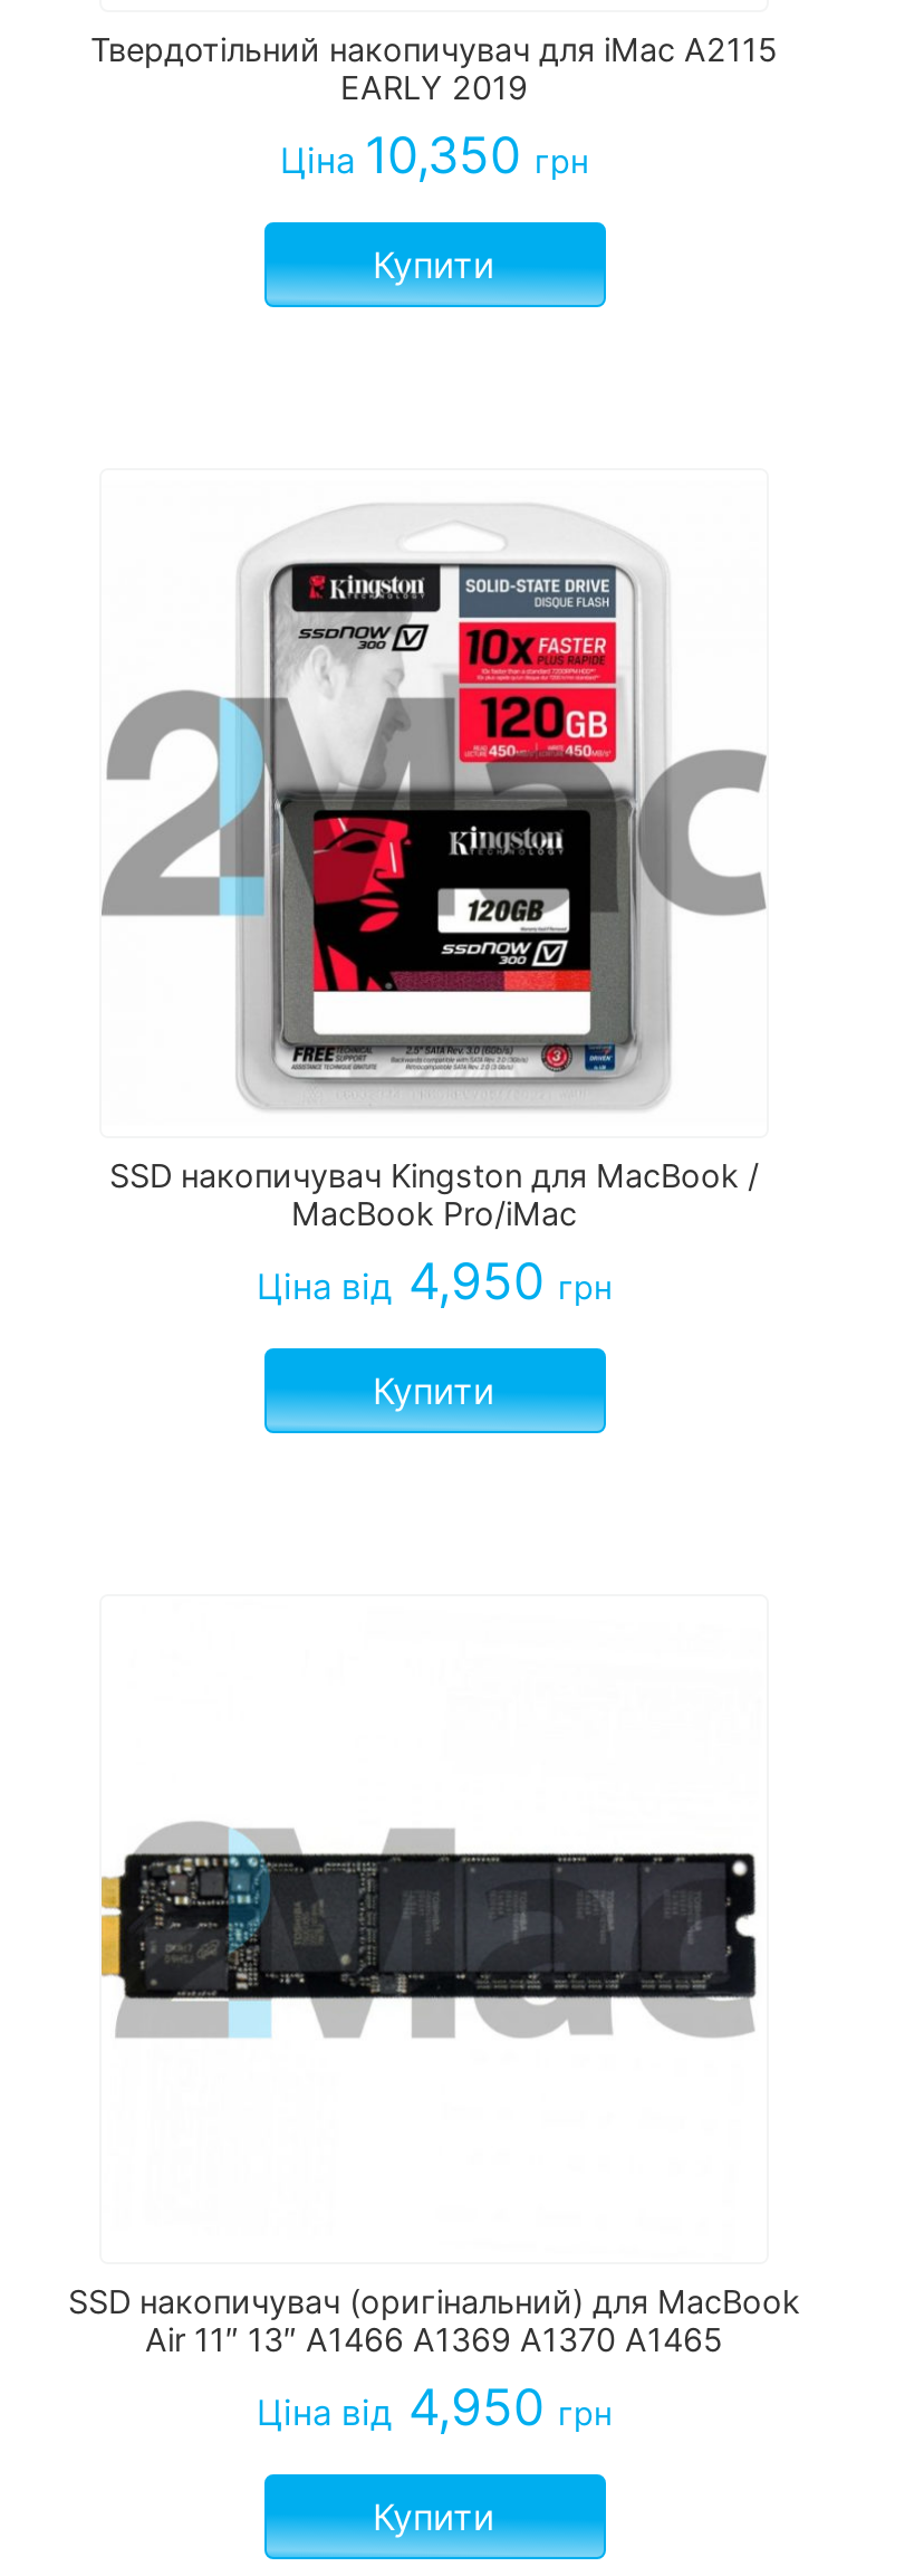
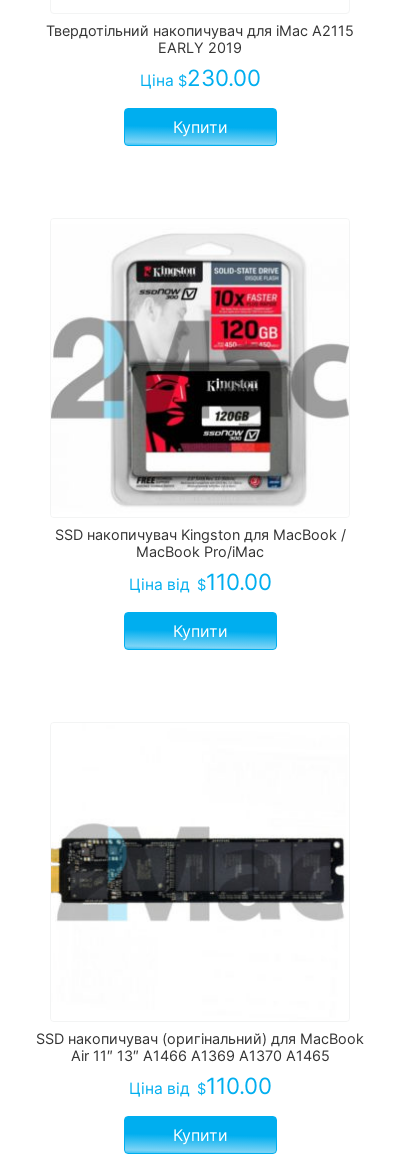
- Ціна 10,350 грн
+ Ціна $230.00

- Ціна від 4,950 грн
+ Ціна від $110.00

- Ціна від 4,950 грн
+ Ціна від $110.00
